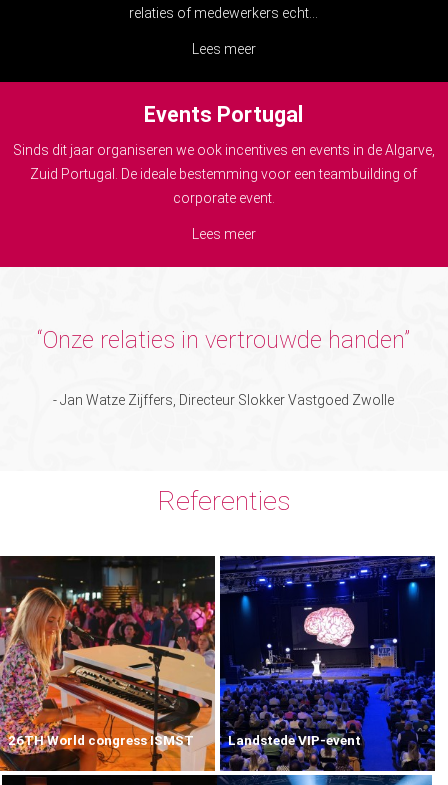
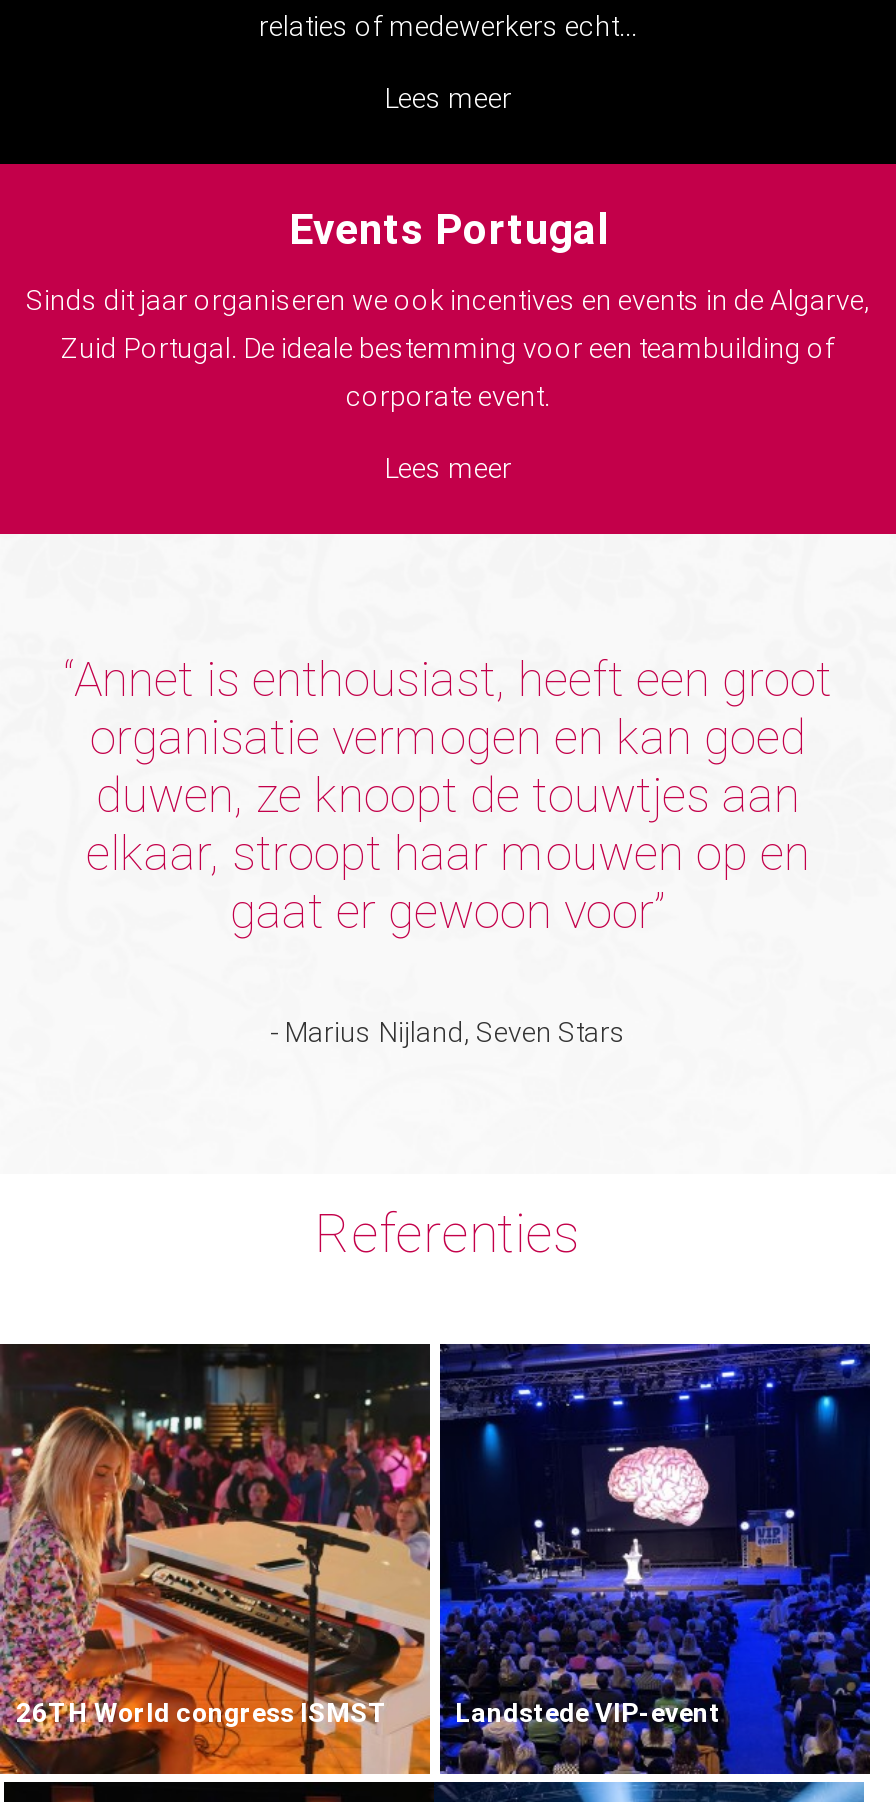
- “Onze relaties in vertrouwde handen”
+ “Annet is enthousiast, heeft een groot
+ organisatie vermogen en kan goed
+ duwen, ze knoopt de touwtjes aan
+ elkaar, stroopt haar mouwen op en
+ gaat er gewoon voor”

- - Jan Watze Zijffers, Directeur Slokker Vastgoed Zwolle
+ - Marius Nijland, Seven Stars
